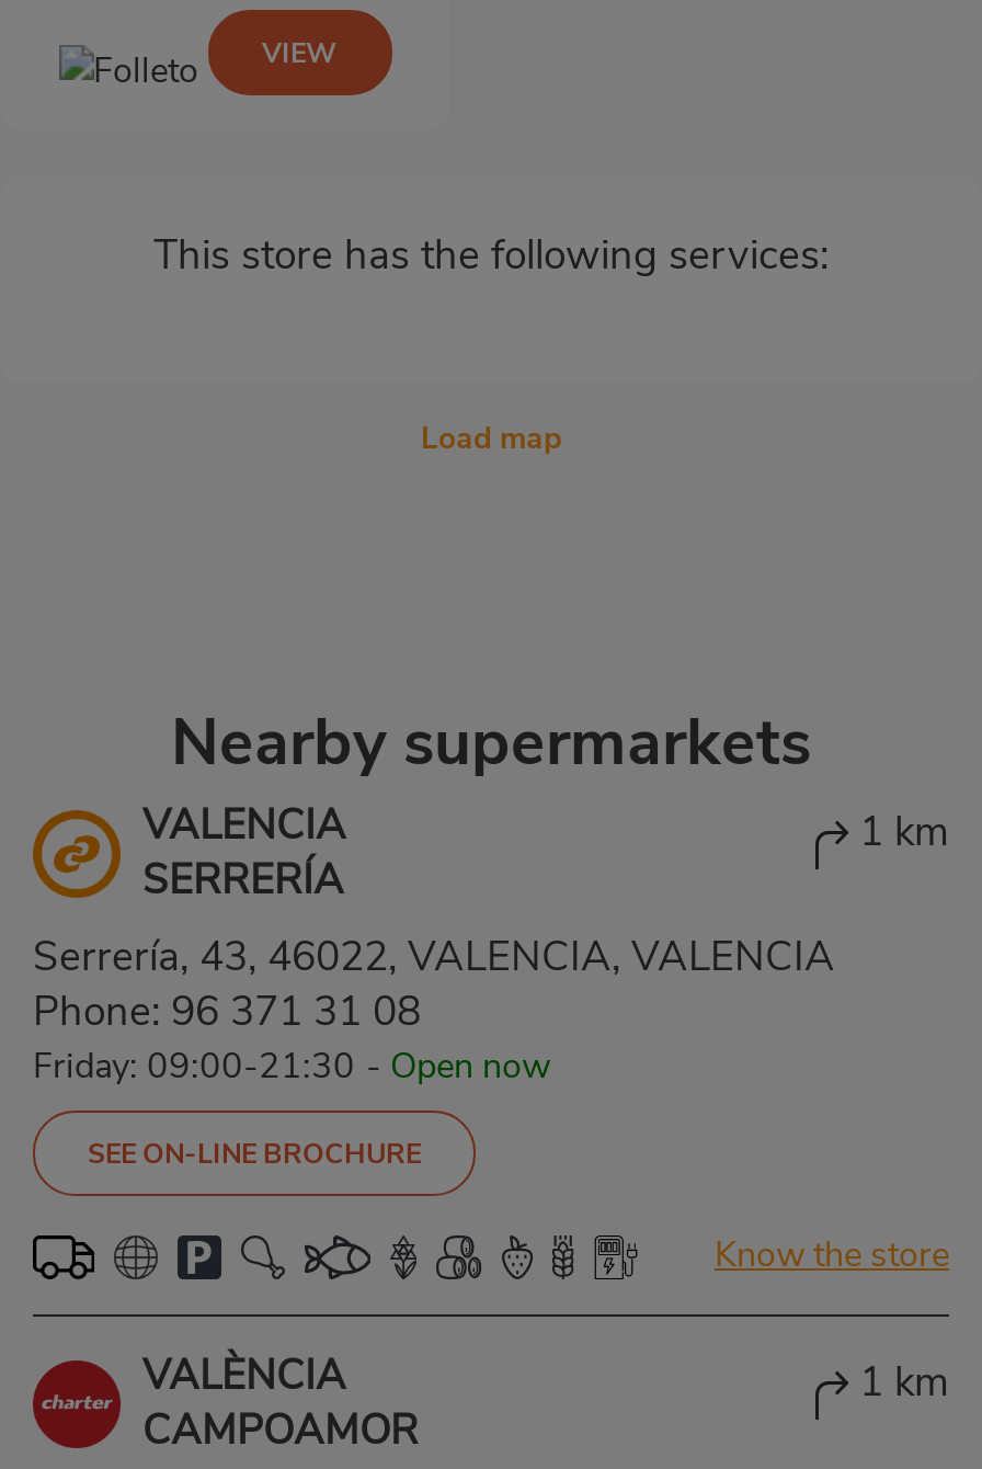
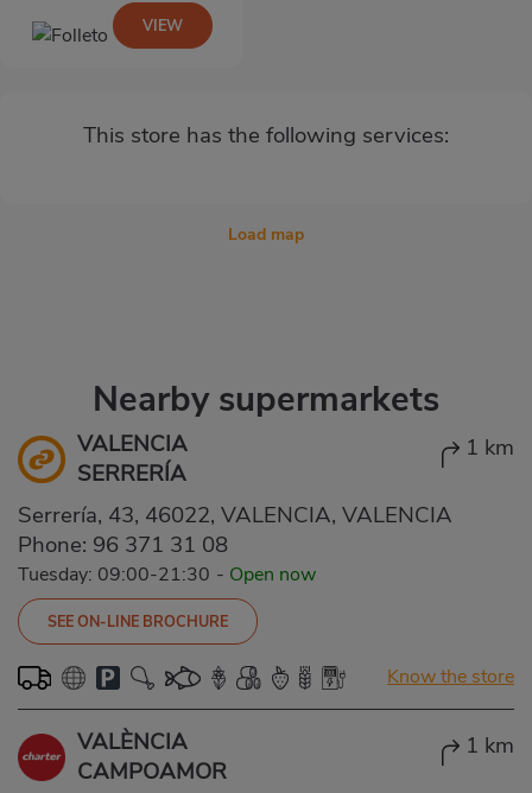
- Friday: 09:00-21:30 - Open now
+ Tuesday: 09:00-21:30 - Open now
